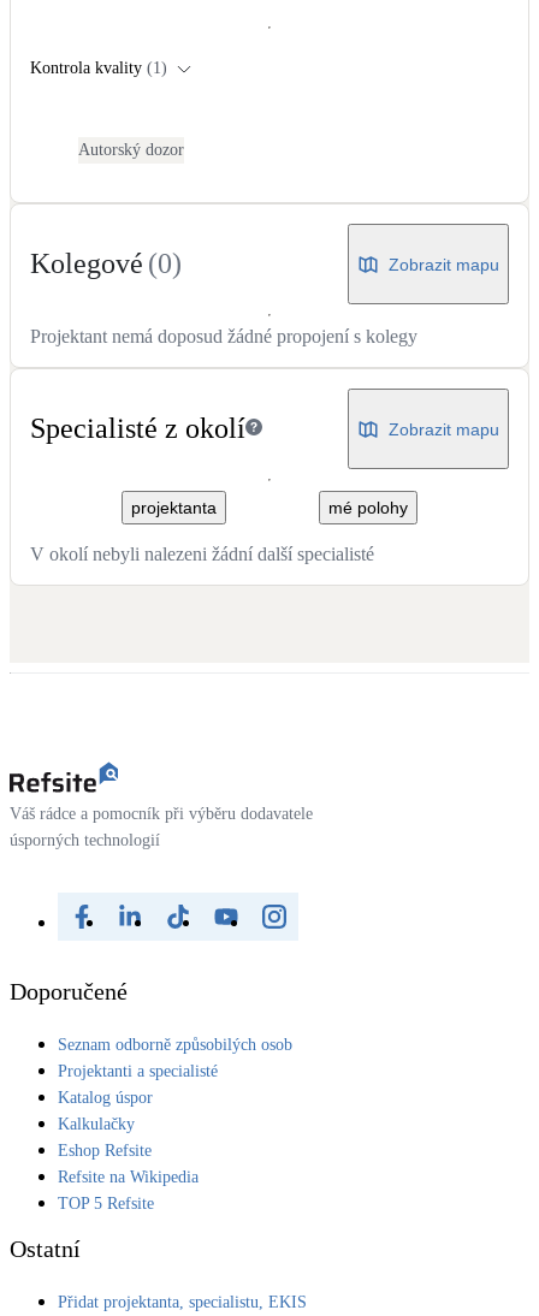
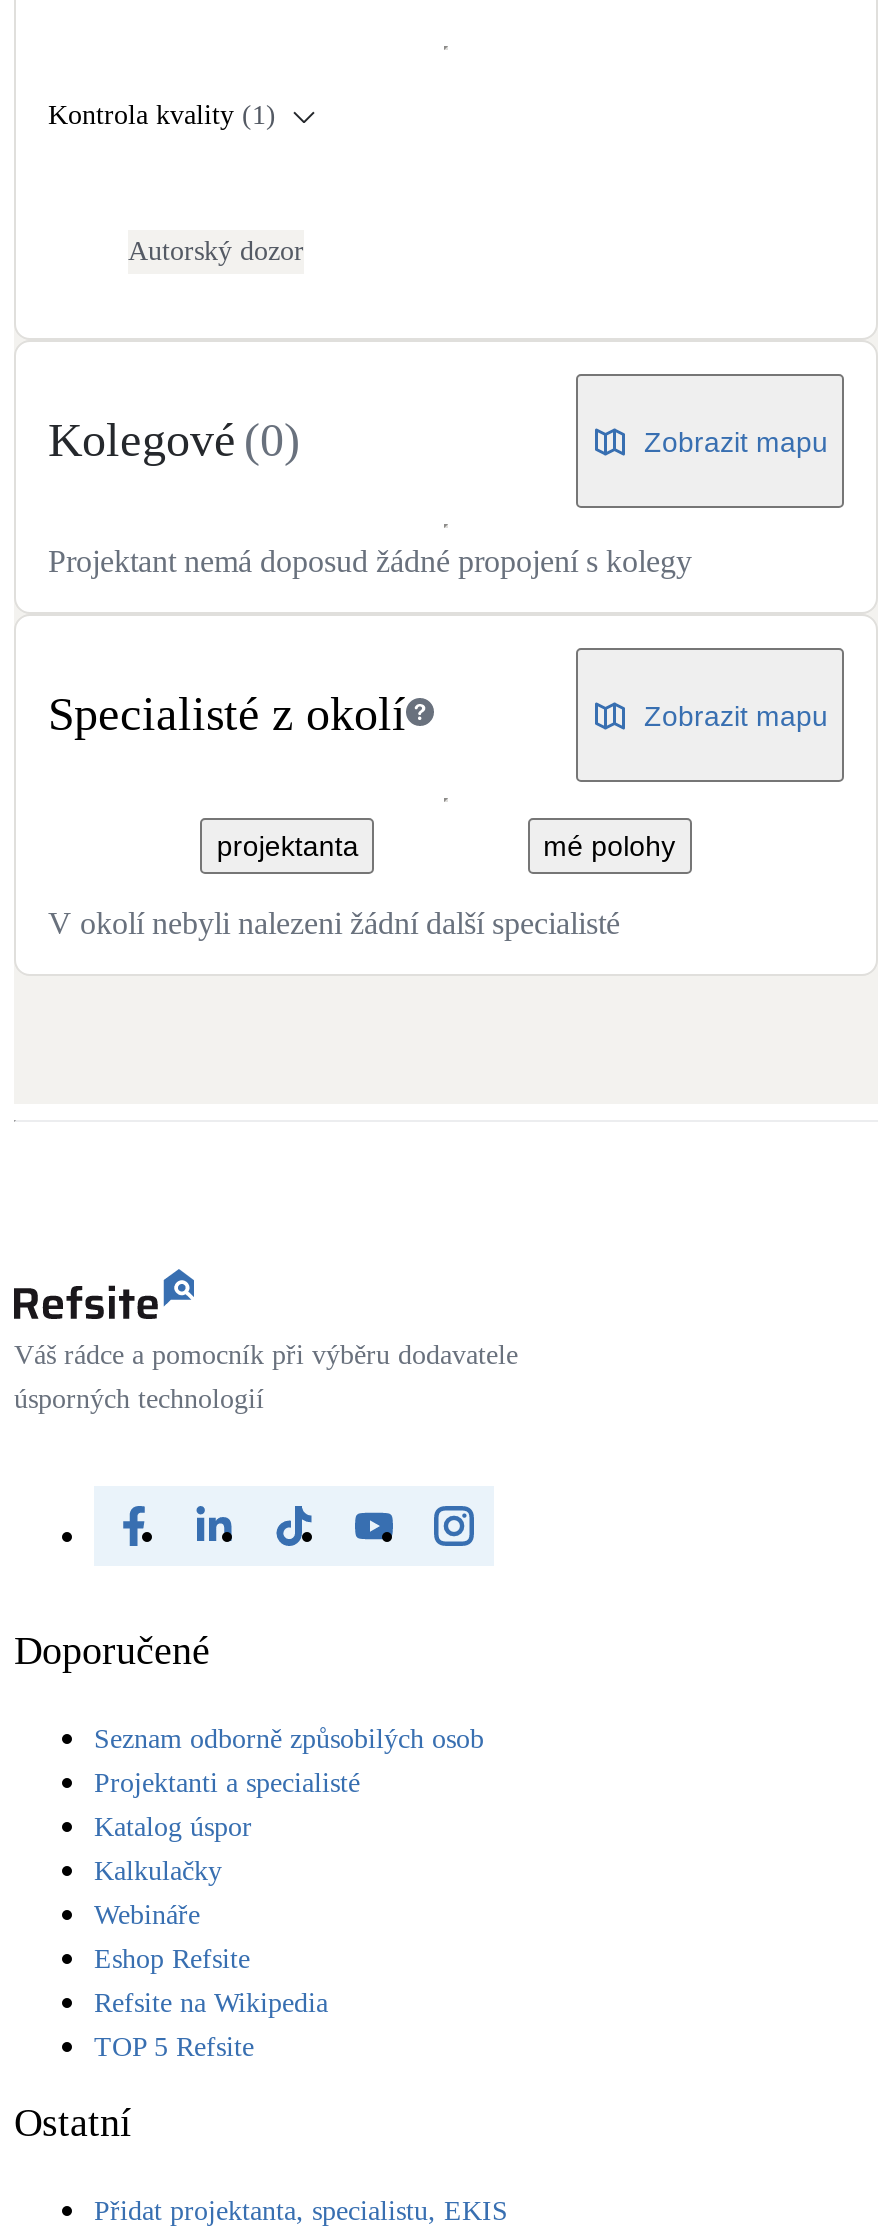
+ Webináře
